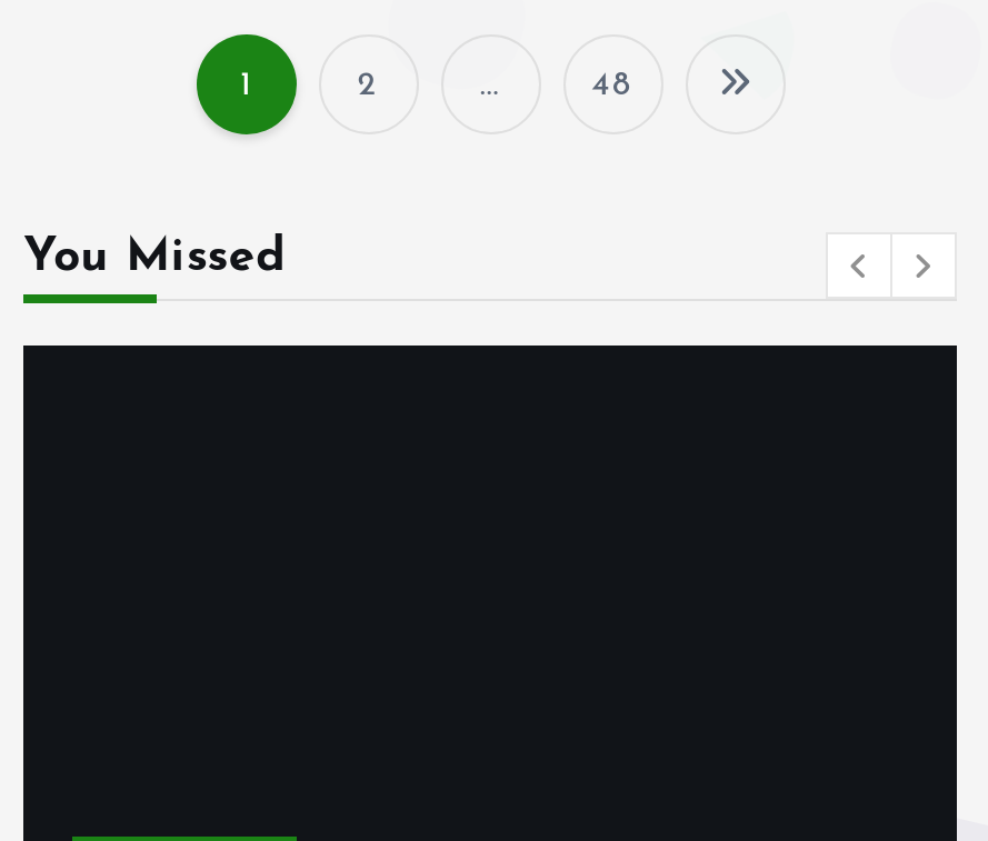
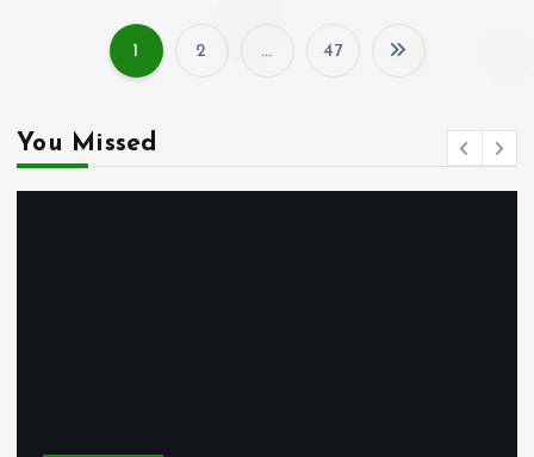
- 48
+ 47
